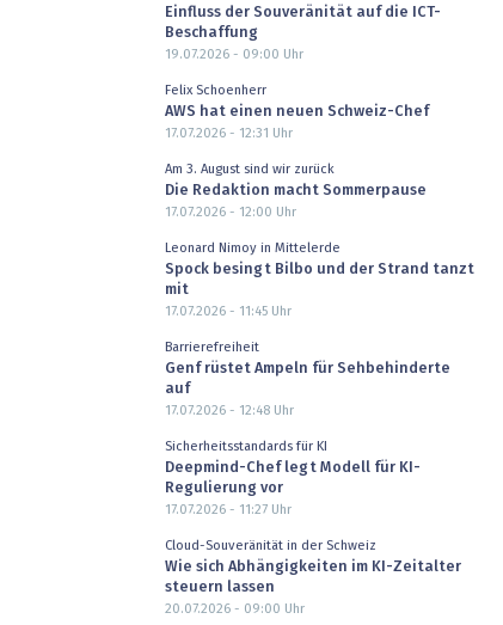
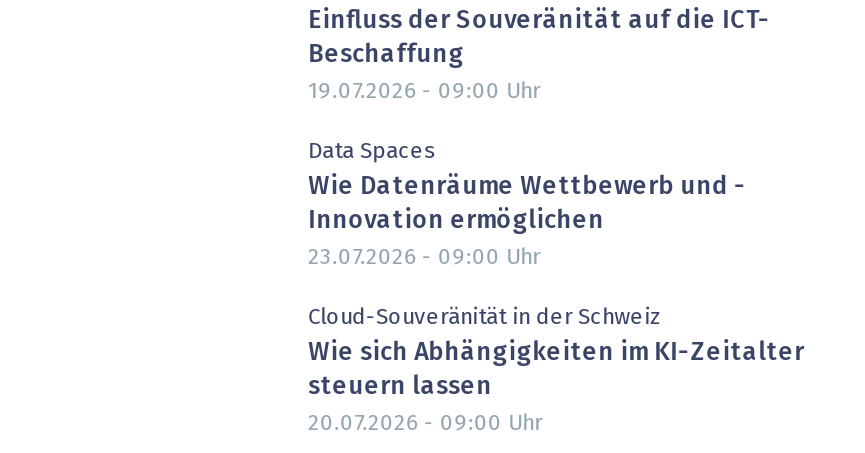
- Felix Schoenherr
- AWS hat einen neuen Schweiz-Chef
- 17.07.2026 - 12:31 Uhr
- Am 3. August sind wir zurück
- Die Redaktion macht Sommerpause
- 17.07.2026 - 12:00 Uhr
- Leonard Nimoy in Mittelerde
- Spock besingt Bilbo und der Strand tanzt
- mit
- 17.07.2026 - 11:45 Uhr
- Barrierefreiheit
- Genf rüstet Ampeln für Sehbehinderte
- auf
- 17.07.2026 - 12:48 Uhr
- Sicherheitsstandards für KI
- Deepmind-Chef legt Modell für KI-
- Regulierung vor
- 17.07.2026 - 11:27 Uhr
+ Data Spaces
+ Wie Datenräume Wettbewerb und
+ Innovation ermöglichen
+ 23.07.2026 - 09:00 Uhr
